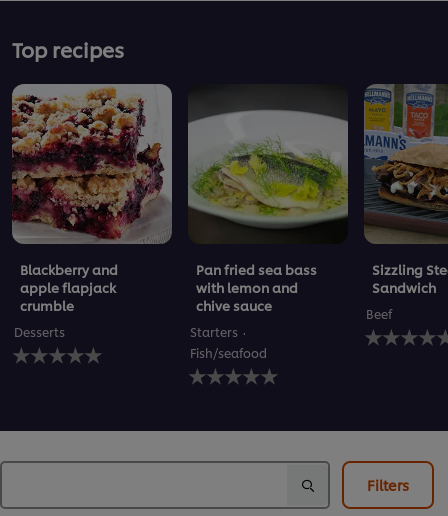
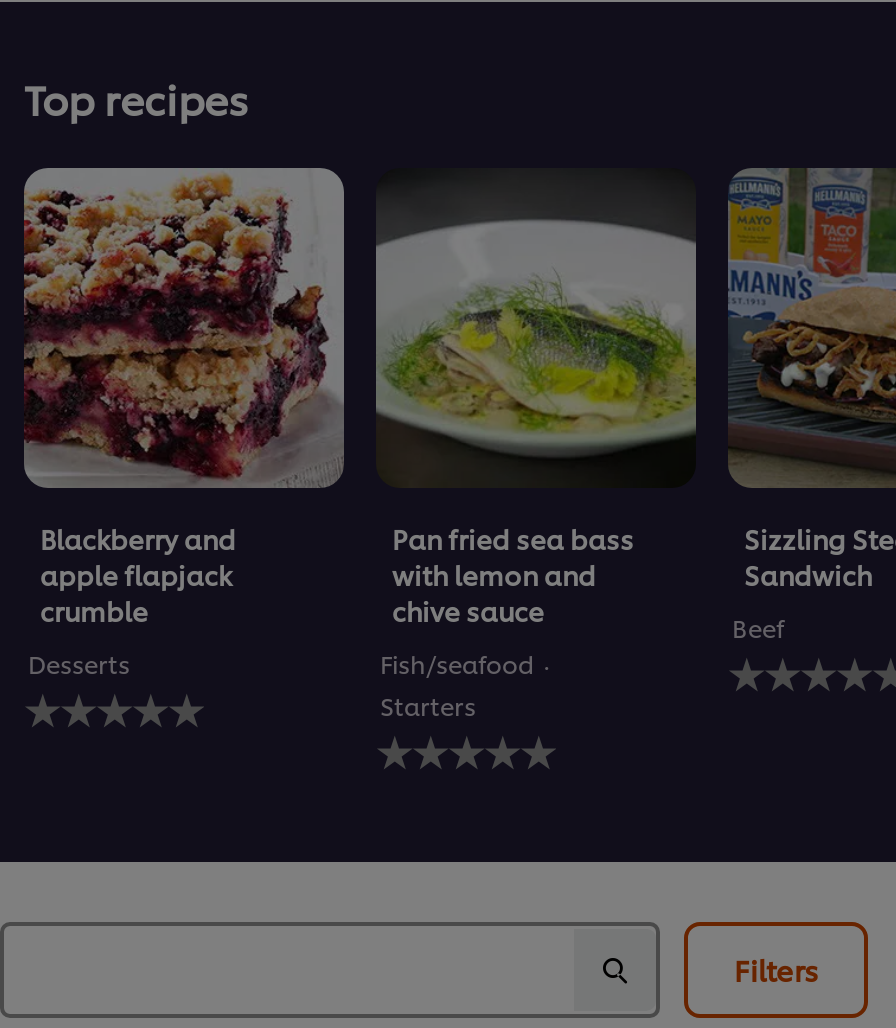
moved down: Starters

moved up: Fish/seafood
